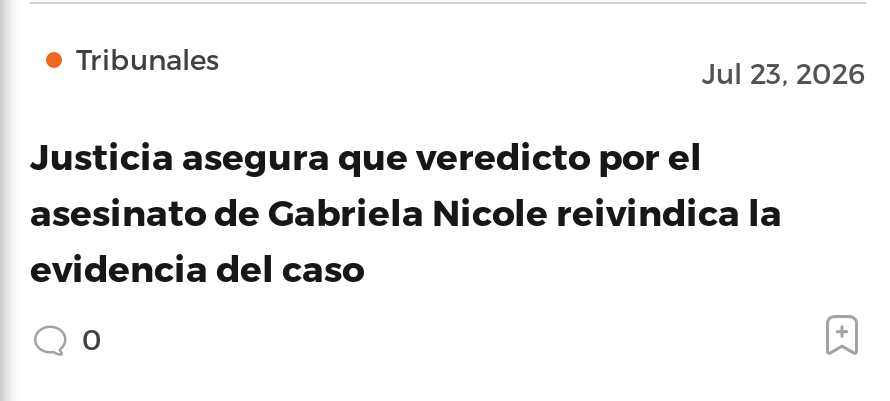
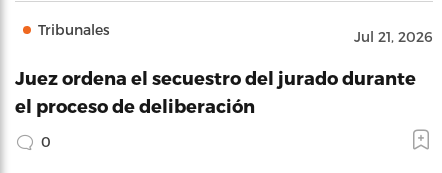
- Jul 23, 2026
+ Jul 21, 2026

- Justicia asegura que veredicto por el
- asesinato de Gabriela Nicole reivindica la
- evidencia del caso
+ Juez ordena el secuestro del jurado durante
+ el proceso de deliberación
